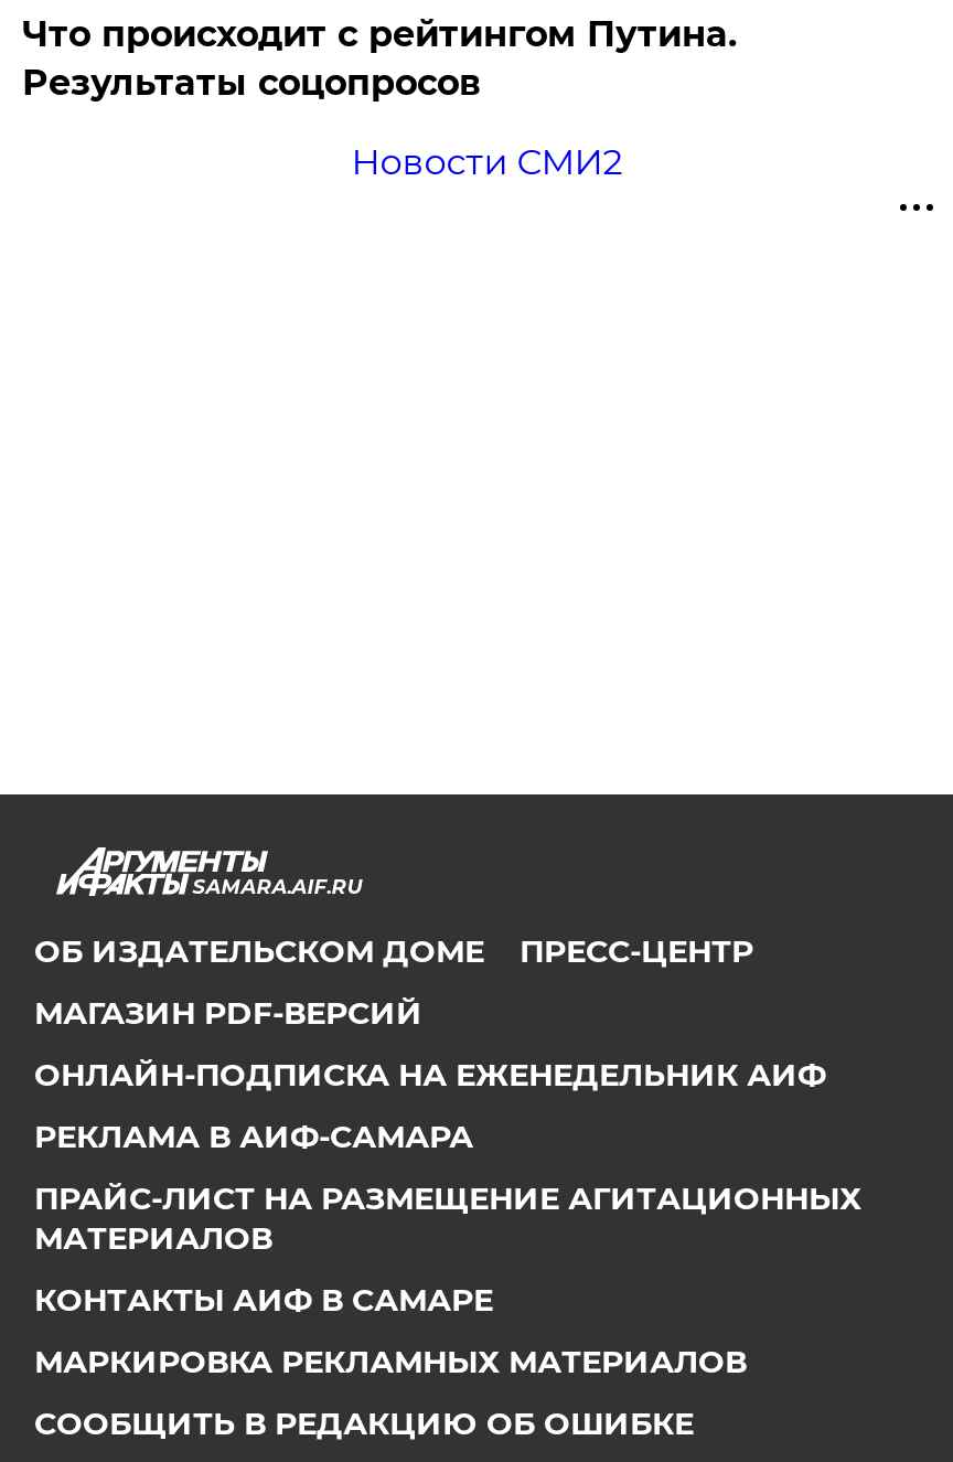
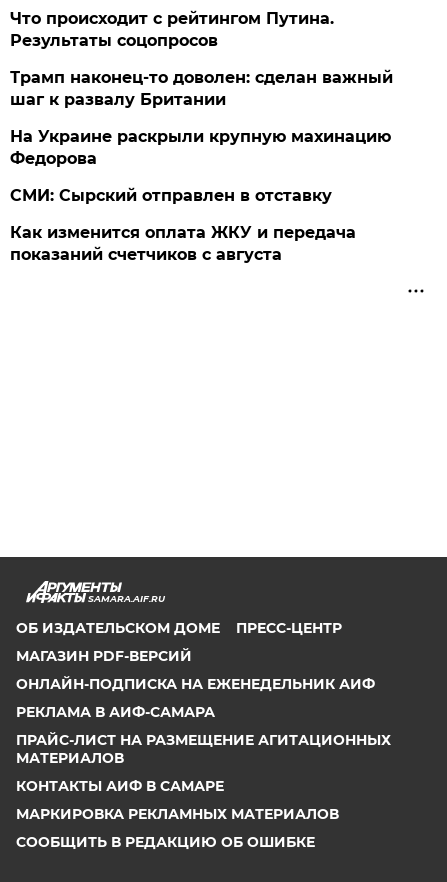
- Новости СМИ2
+ Трамп наконец-то доволен: сделан важный
+ шаг к развалу Британии
+ На Украине раскрыли крупную махинацию
+ Федорова
+ СМИ: Сырский отправлен в отставку
+ Как изменится оплата ЖКУ и передача
+ показаний счетчиков с августа
